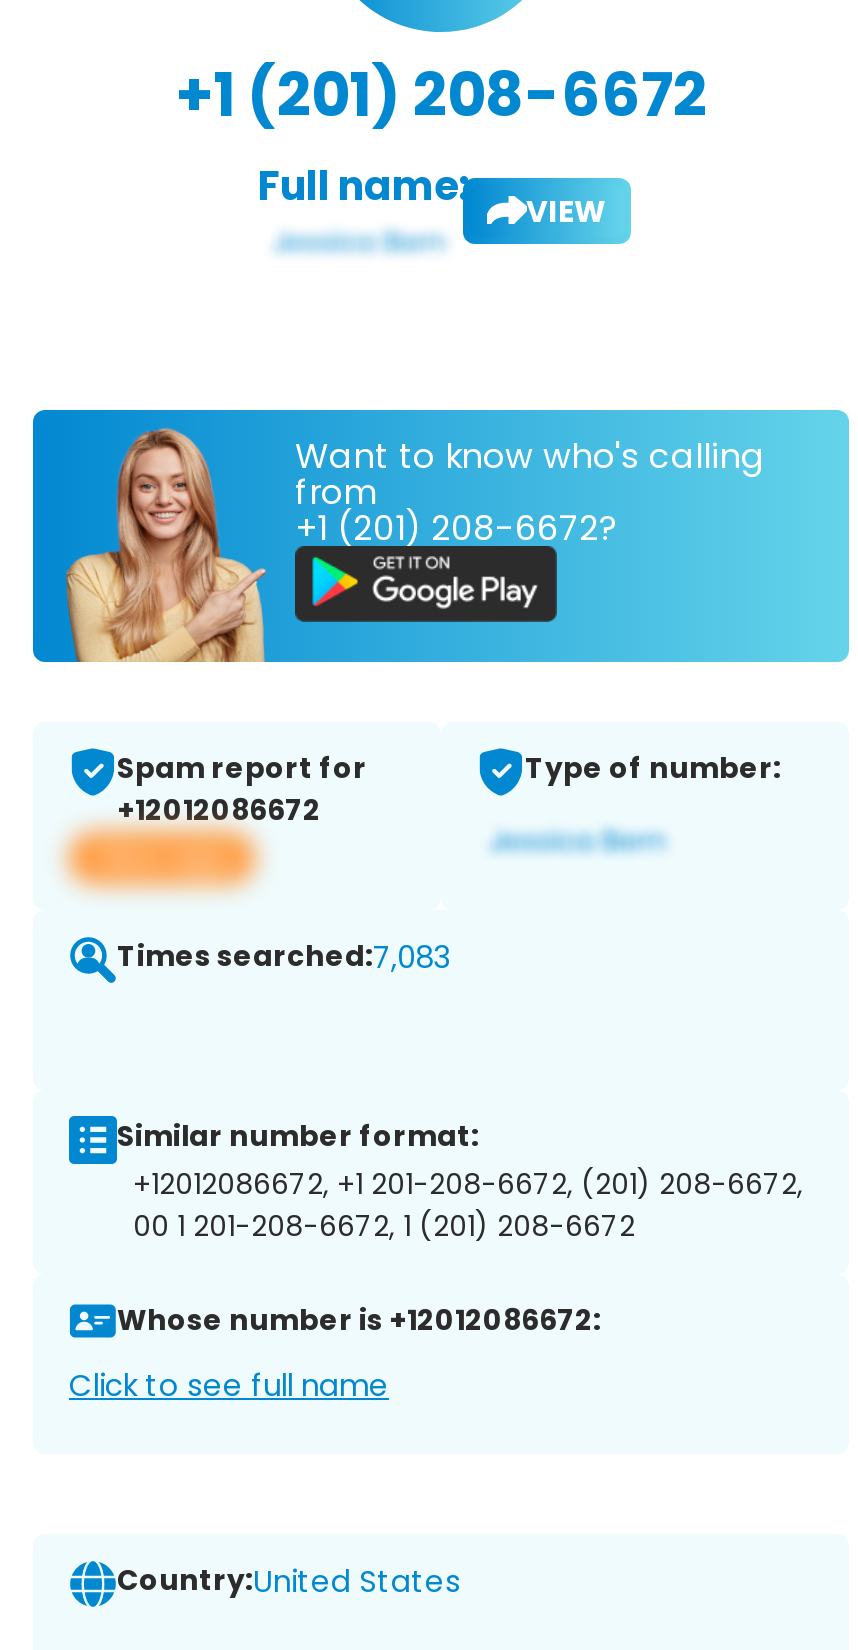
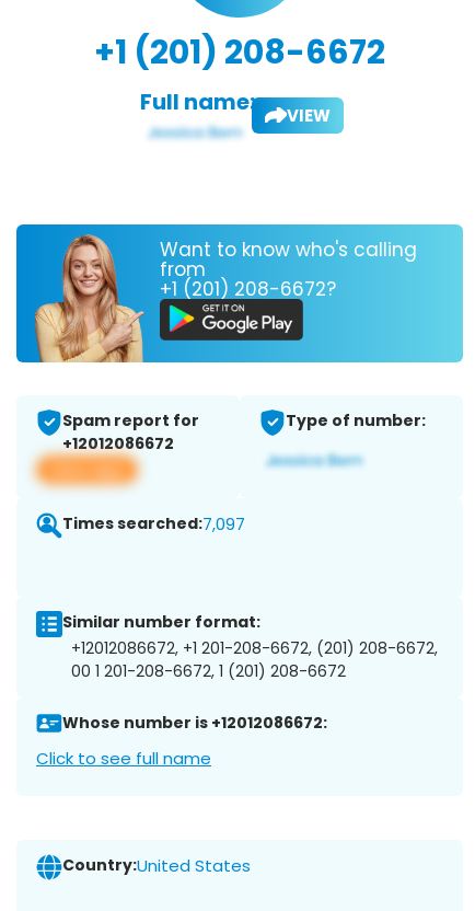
- Times searched:7,083
+ Times searched:7,097
